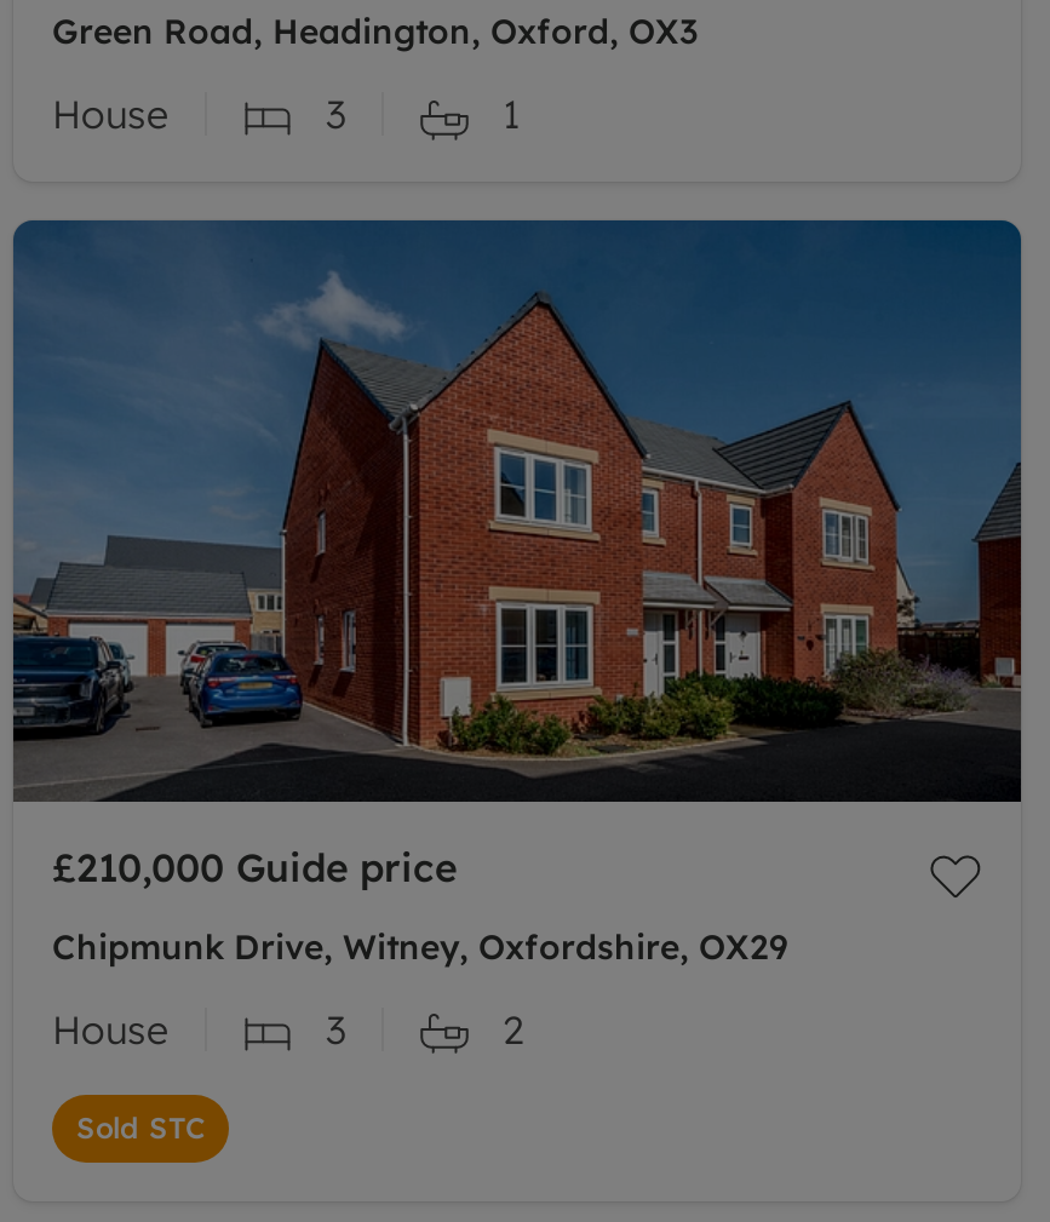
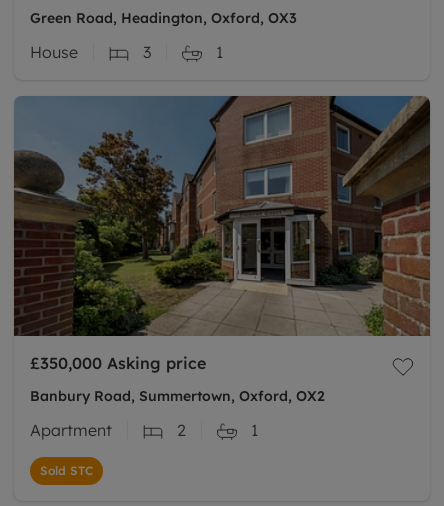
- [image]
- £210,000 Guide price
+ [image]
+ £350,000 Asking price

- Chipmunk Drive, Witney, Oxfordshire, OX29
+ Banbury Road, Summertown, Oxford, OX2

- House
- 3
+ Apartment

+ 1
